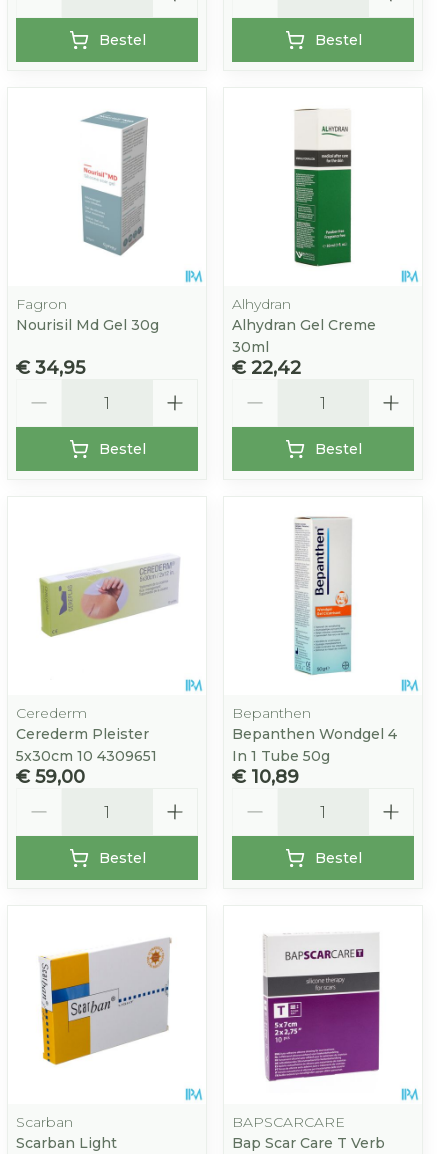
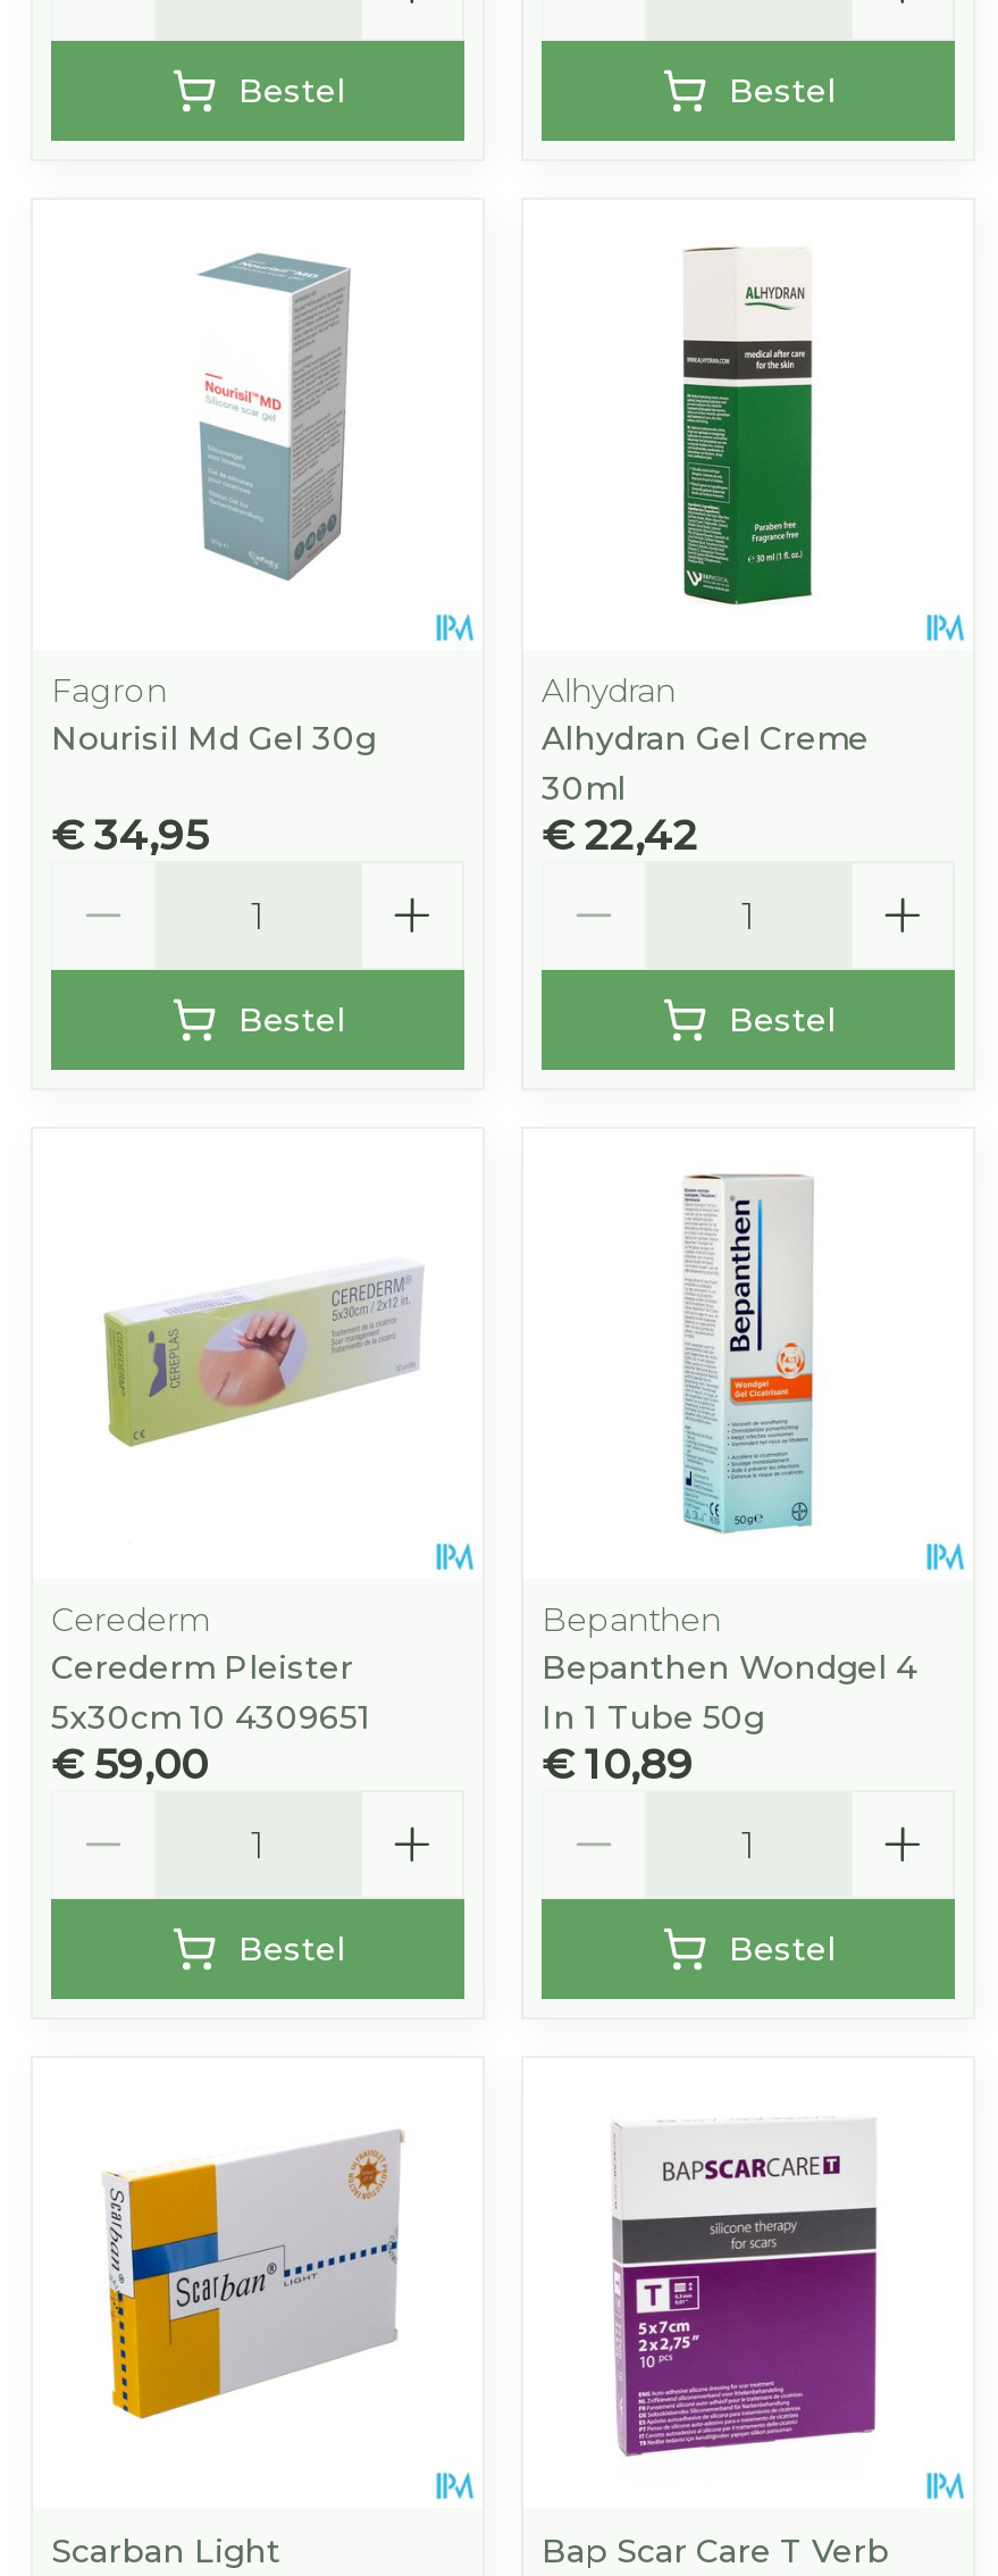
- Scarban

- BAPSCARCARE
